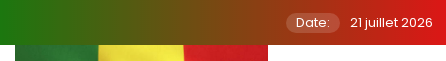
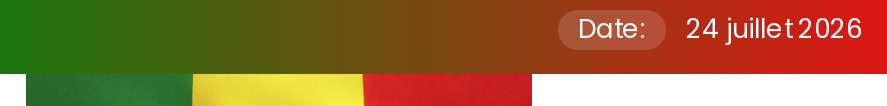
- Date: 21 juillet 2026
+ Date: 24 juillet 2026
